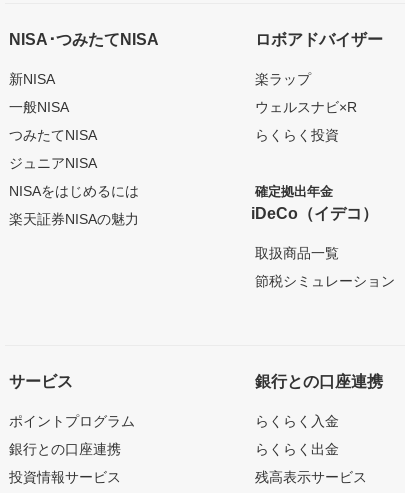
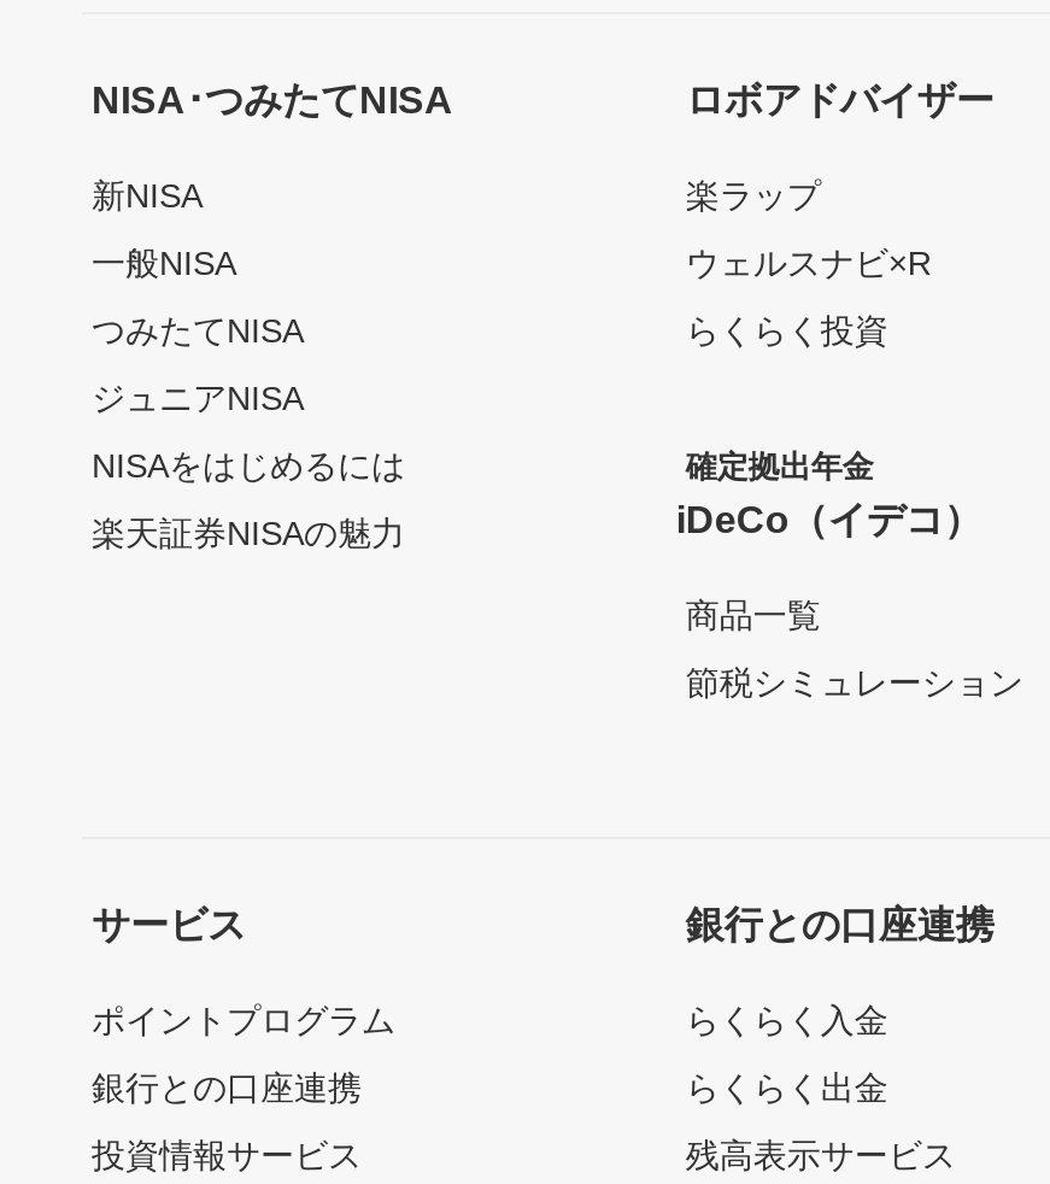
- 取扱商品一覧
+ 商品一覧
